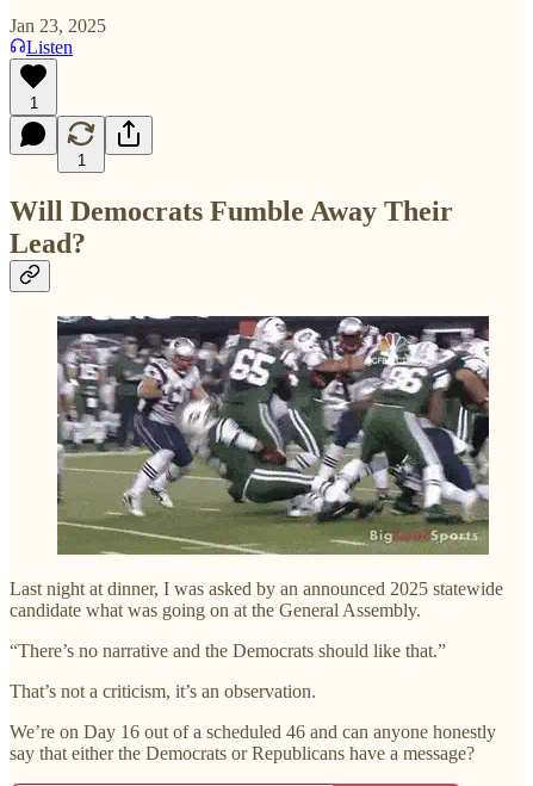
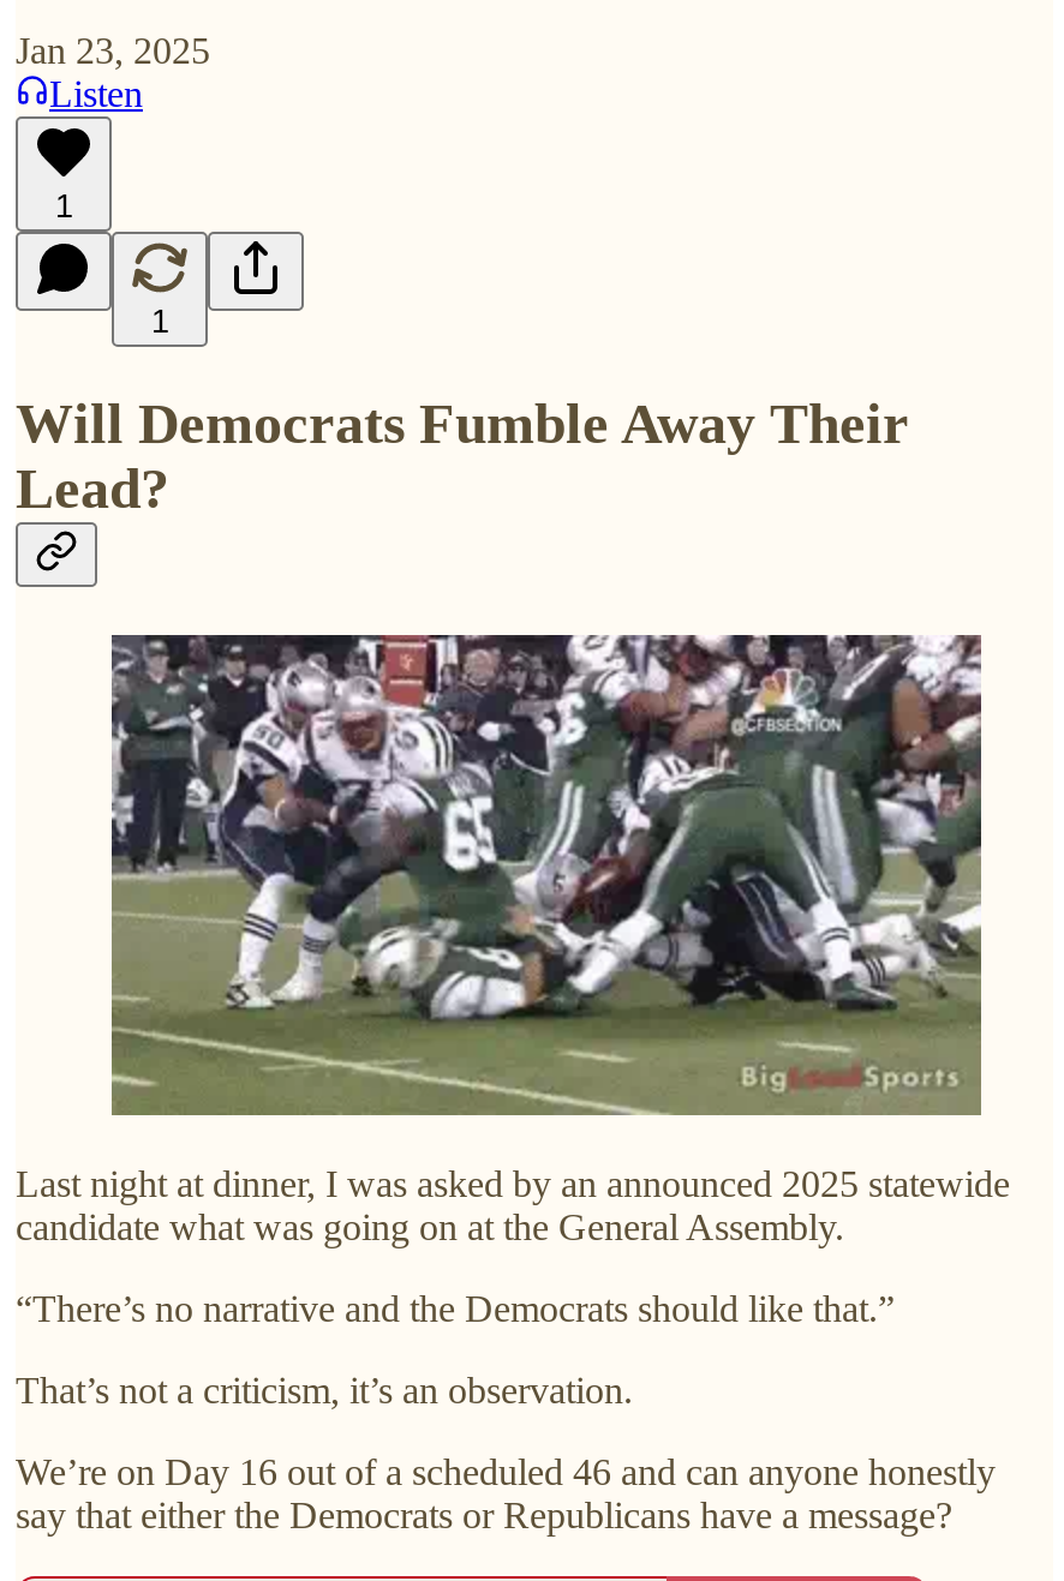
- [image]
+ [image]
